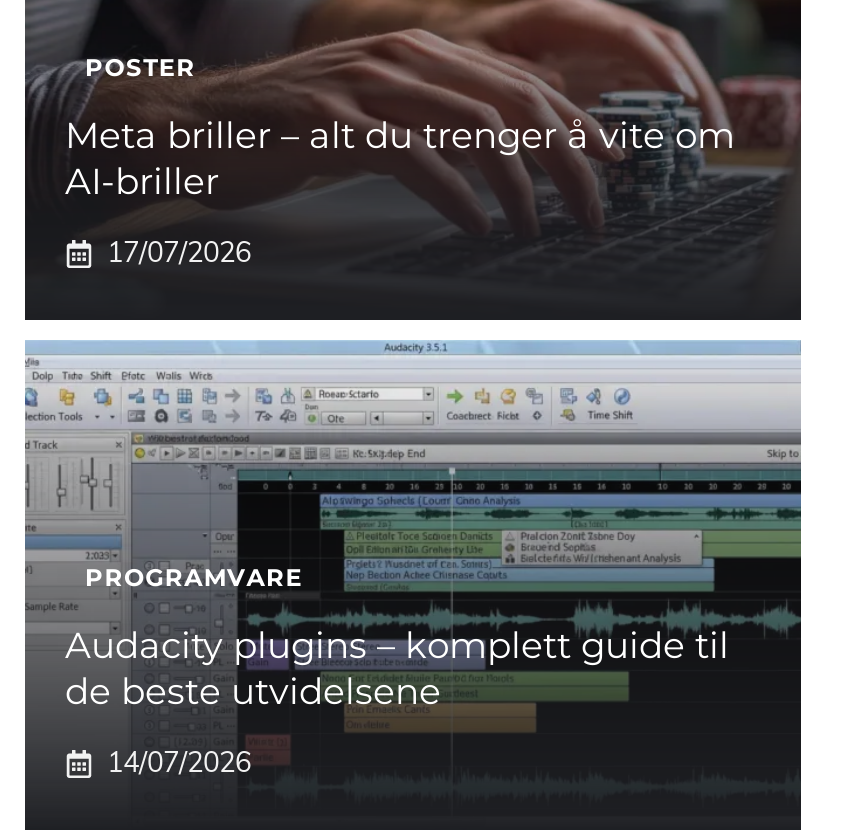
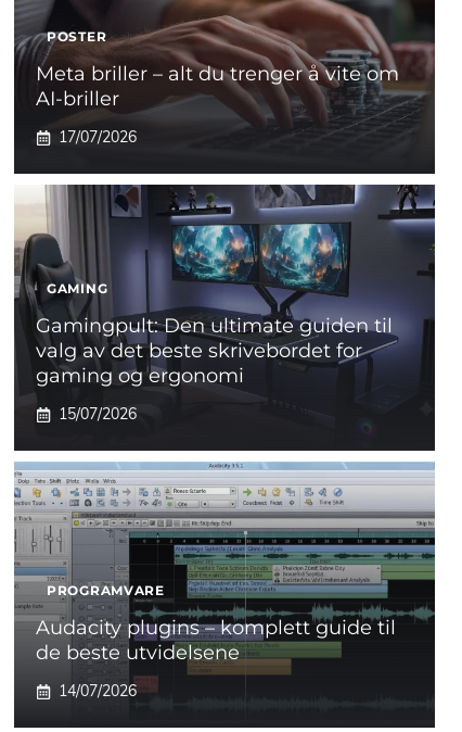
+ [image]
+ GAMING
+ Gamingpult: Den ultimate guiden til
+ valg av det beste skrivebordet for
+ gaming og ergonomi
+ 15/07/2026
